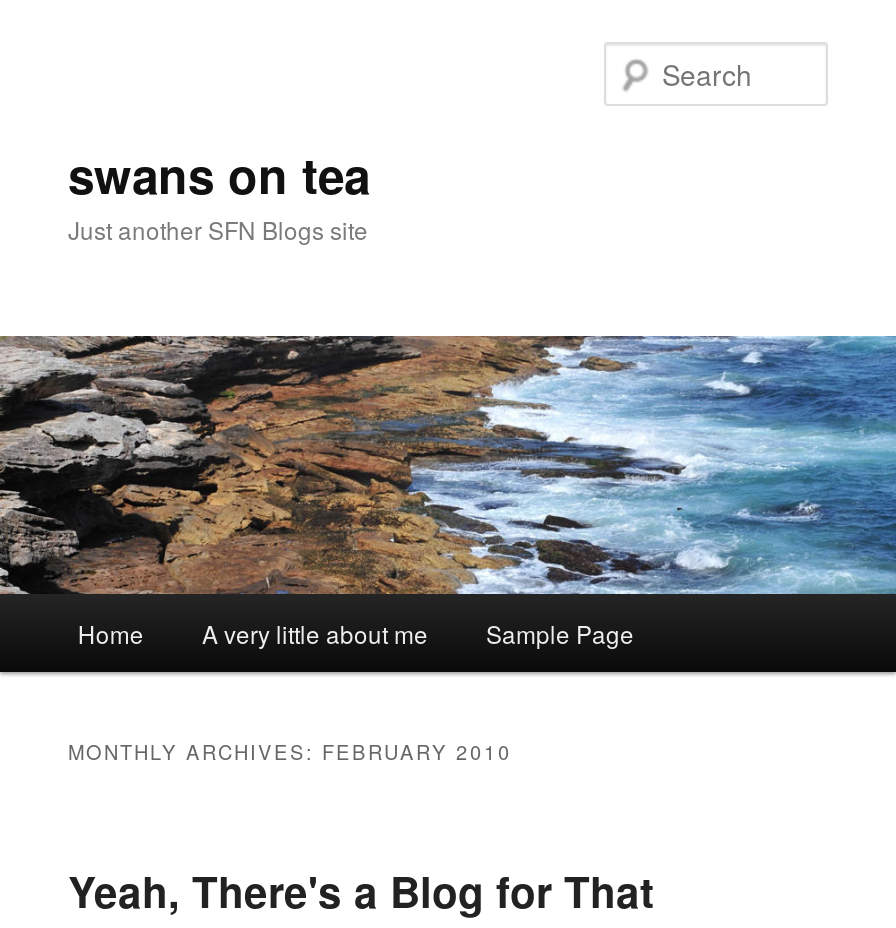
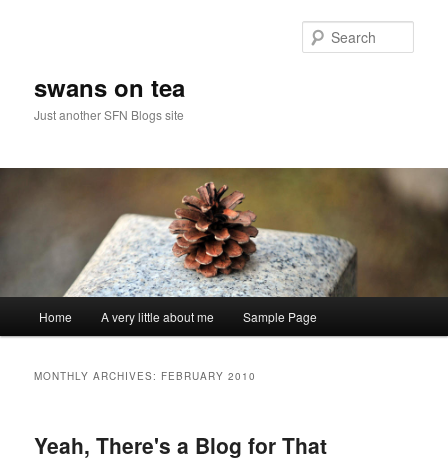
- [image]
+ [image]
